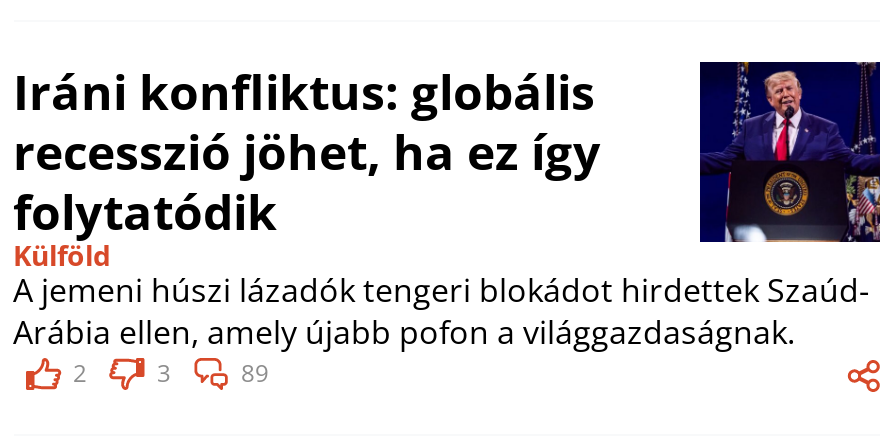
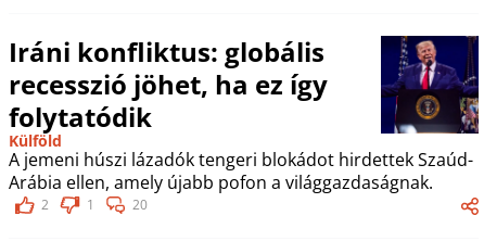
- 3
- 89
+ 1
+ 20
